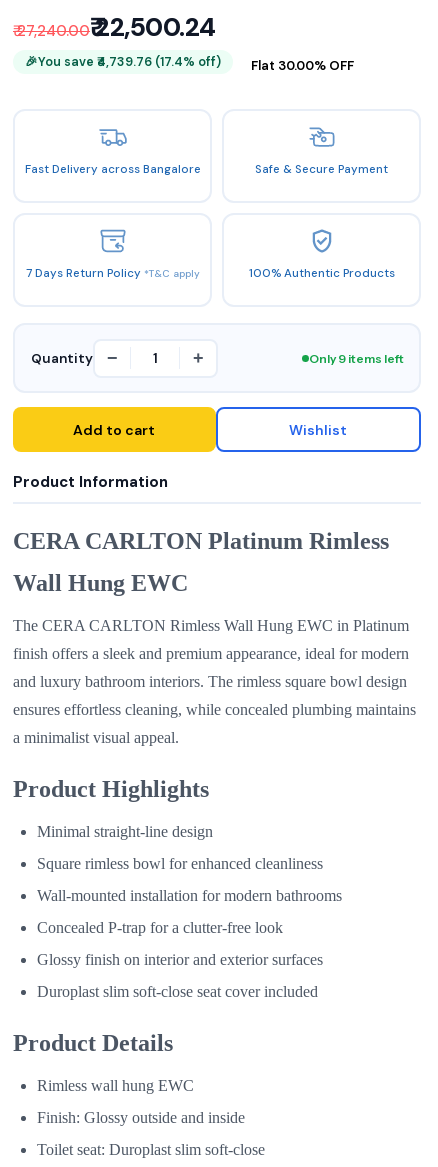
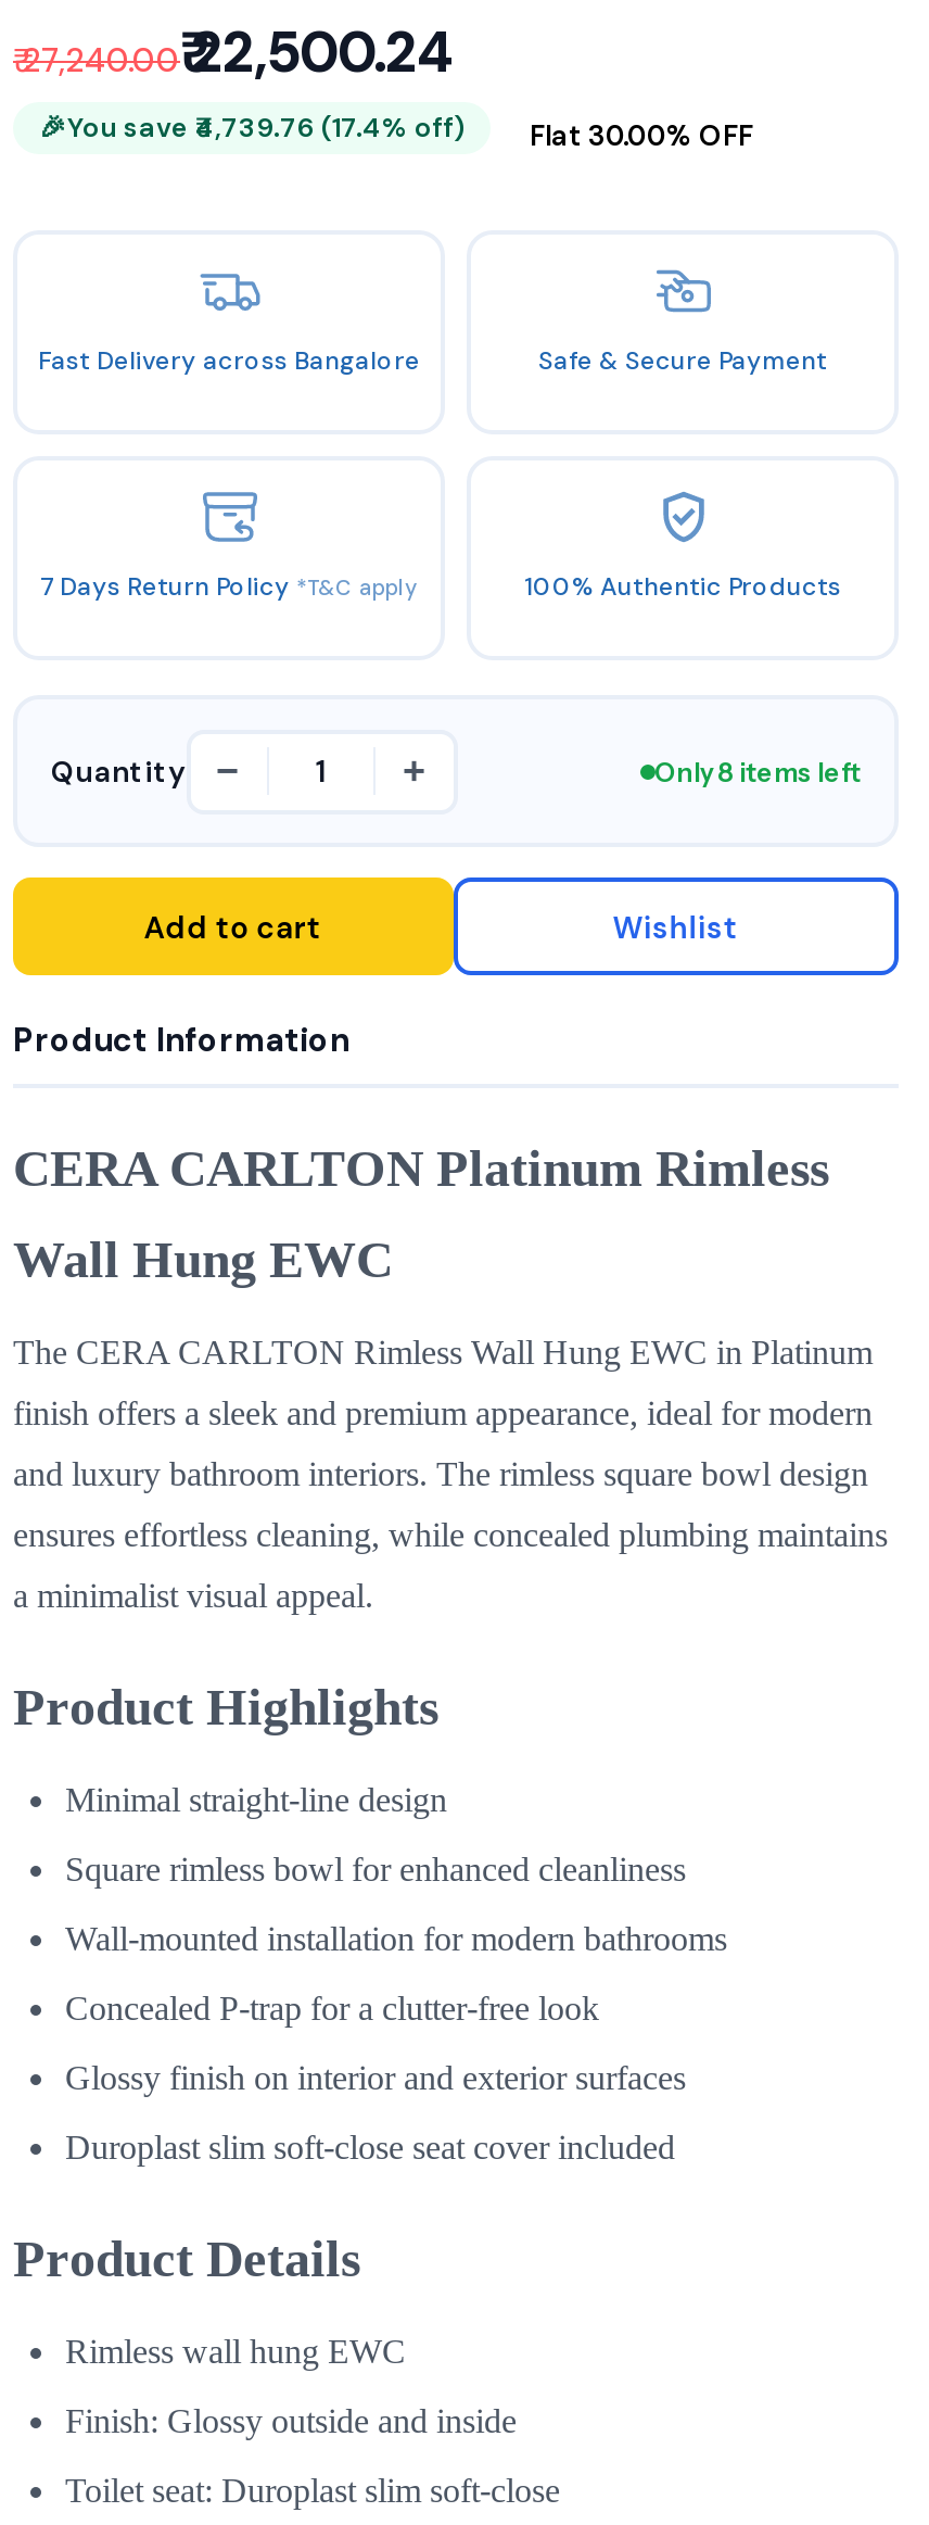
- Only 9 items left
+ Only 8 items left
